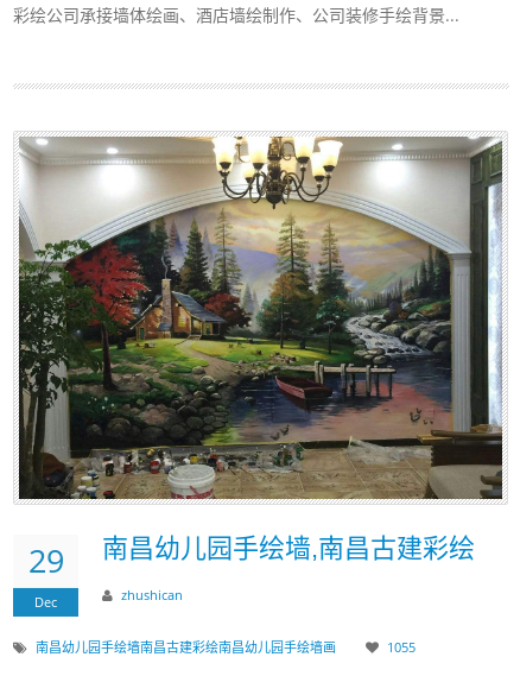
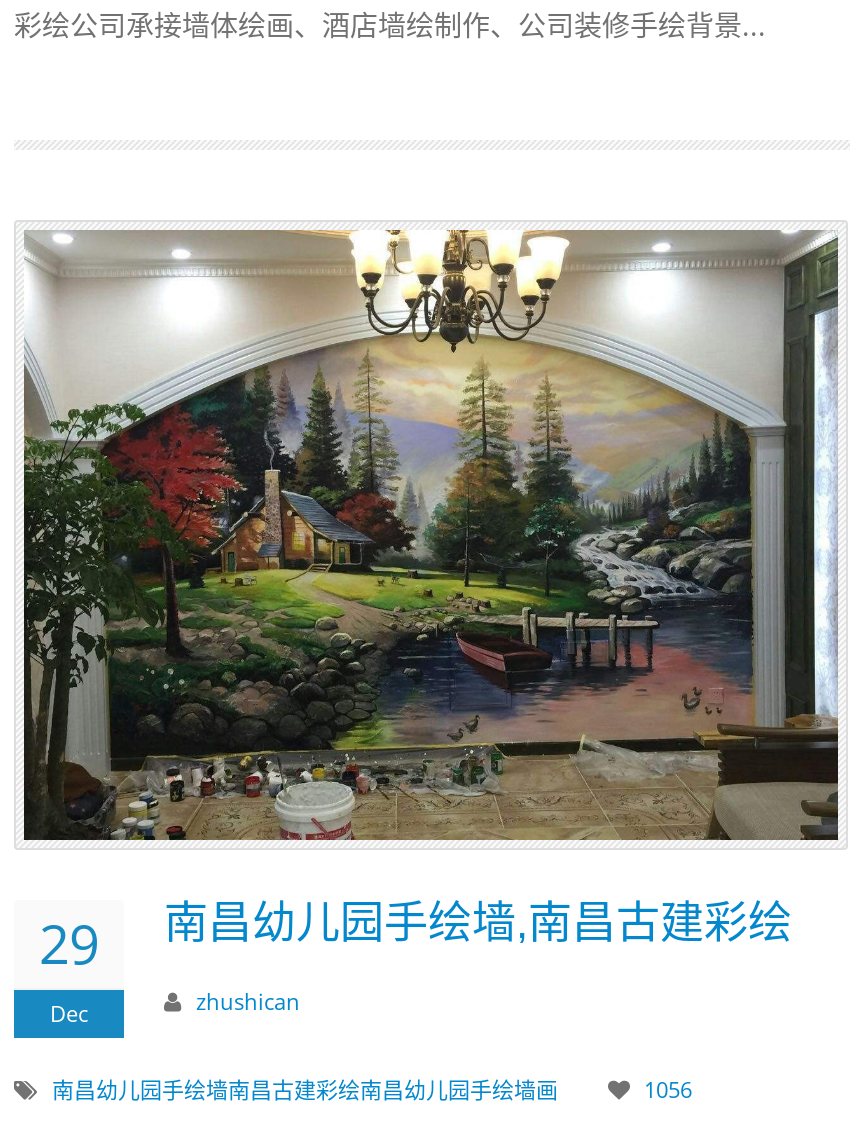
- 1055
+ 1056
